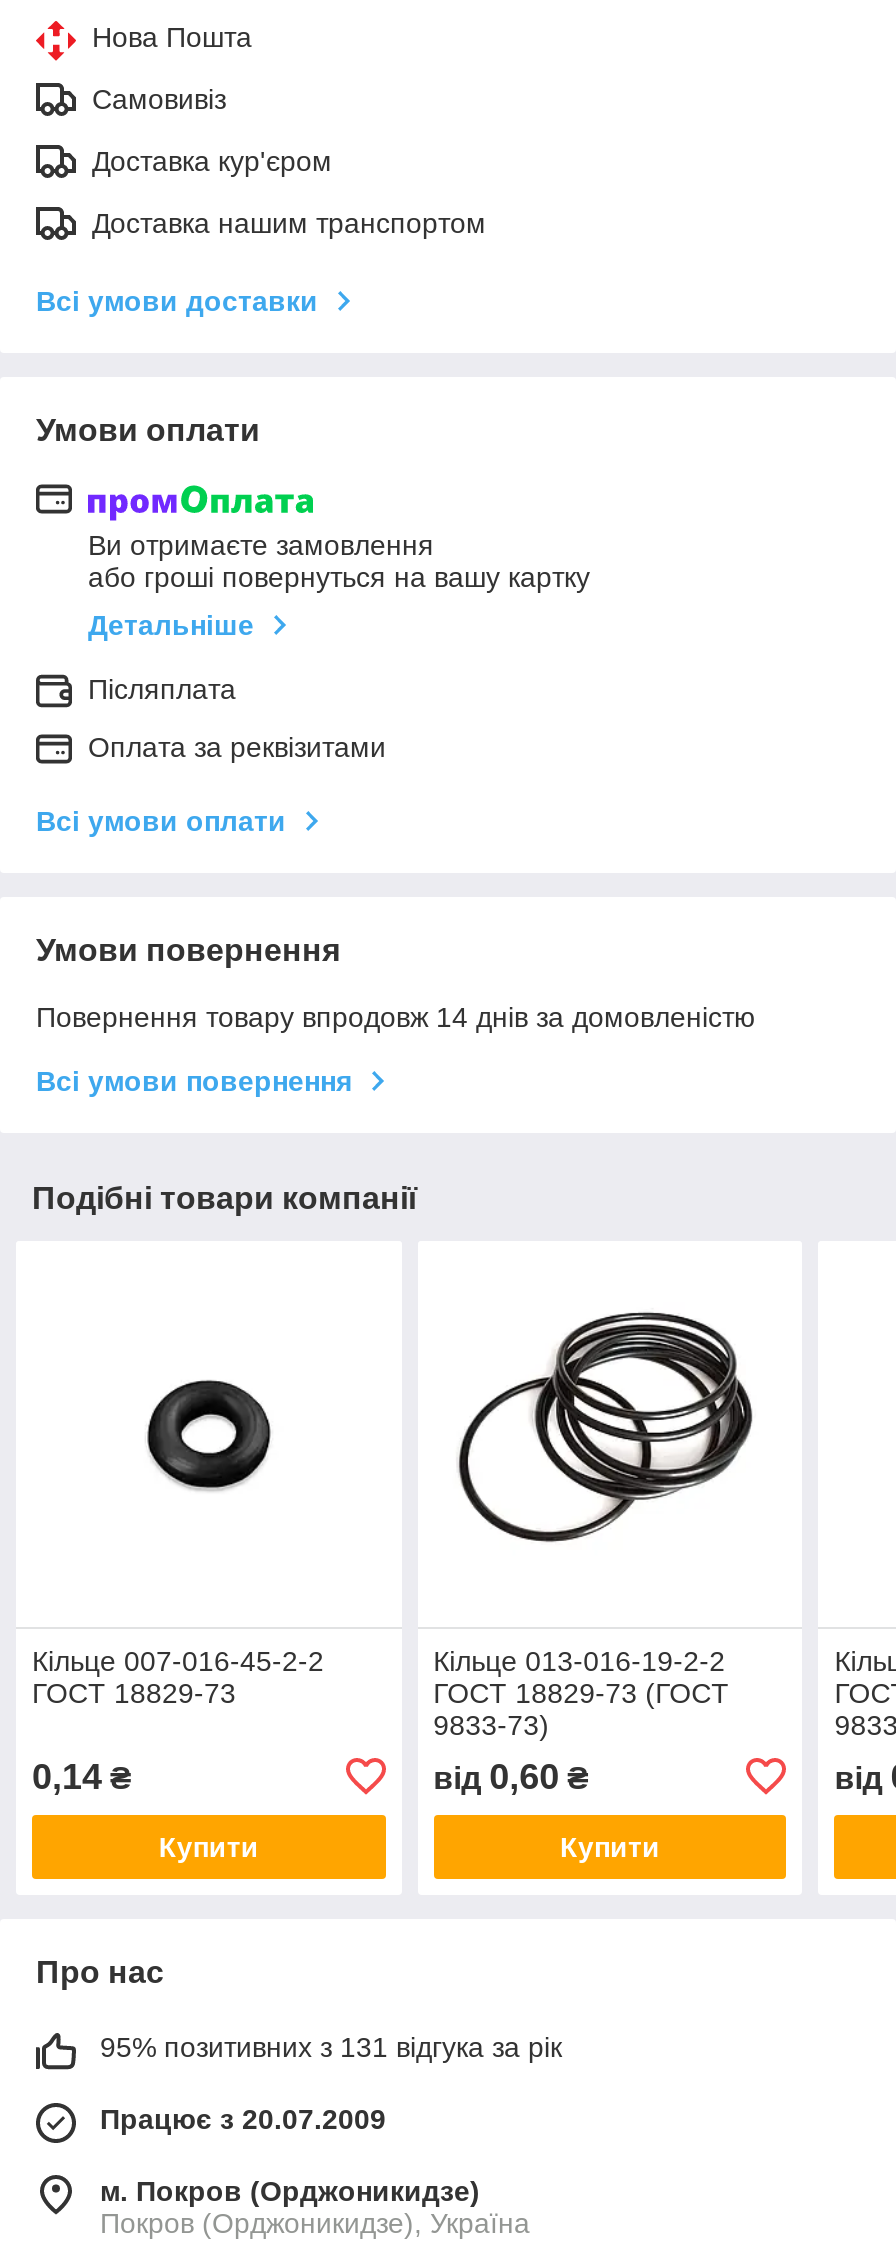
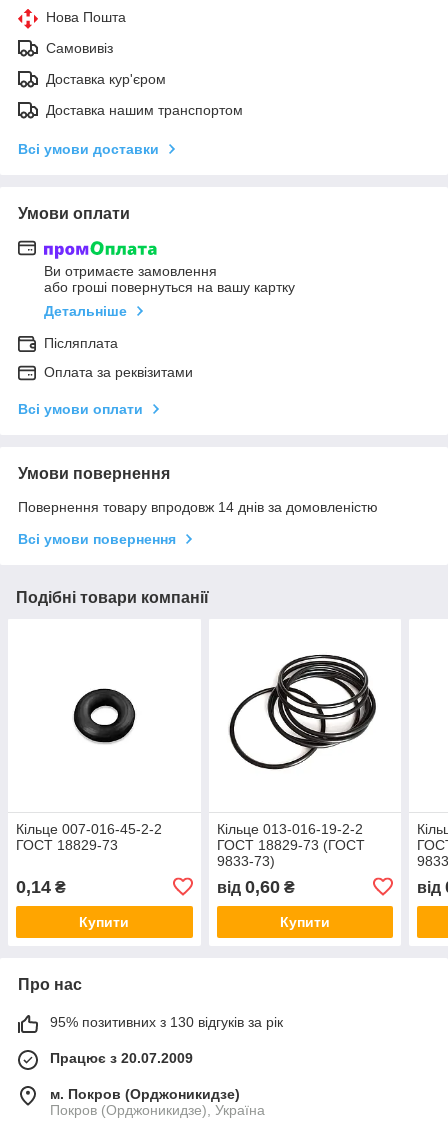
- 95% позитивних з 131 відгука за рік
+ 95% позитивних з 130 відгуків за рік
